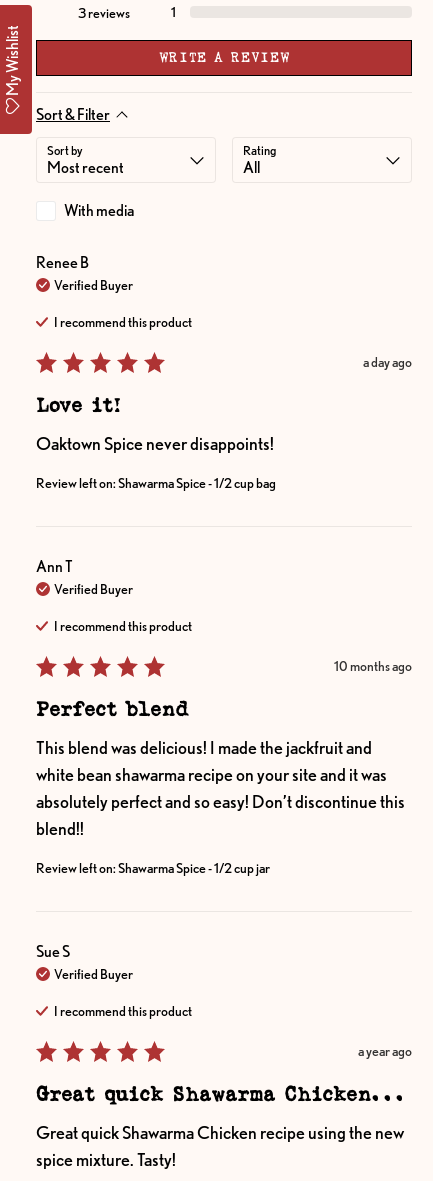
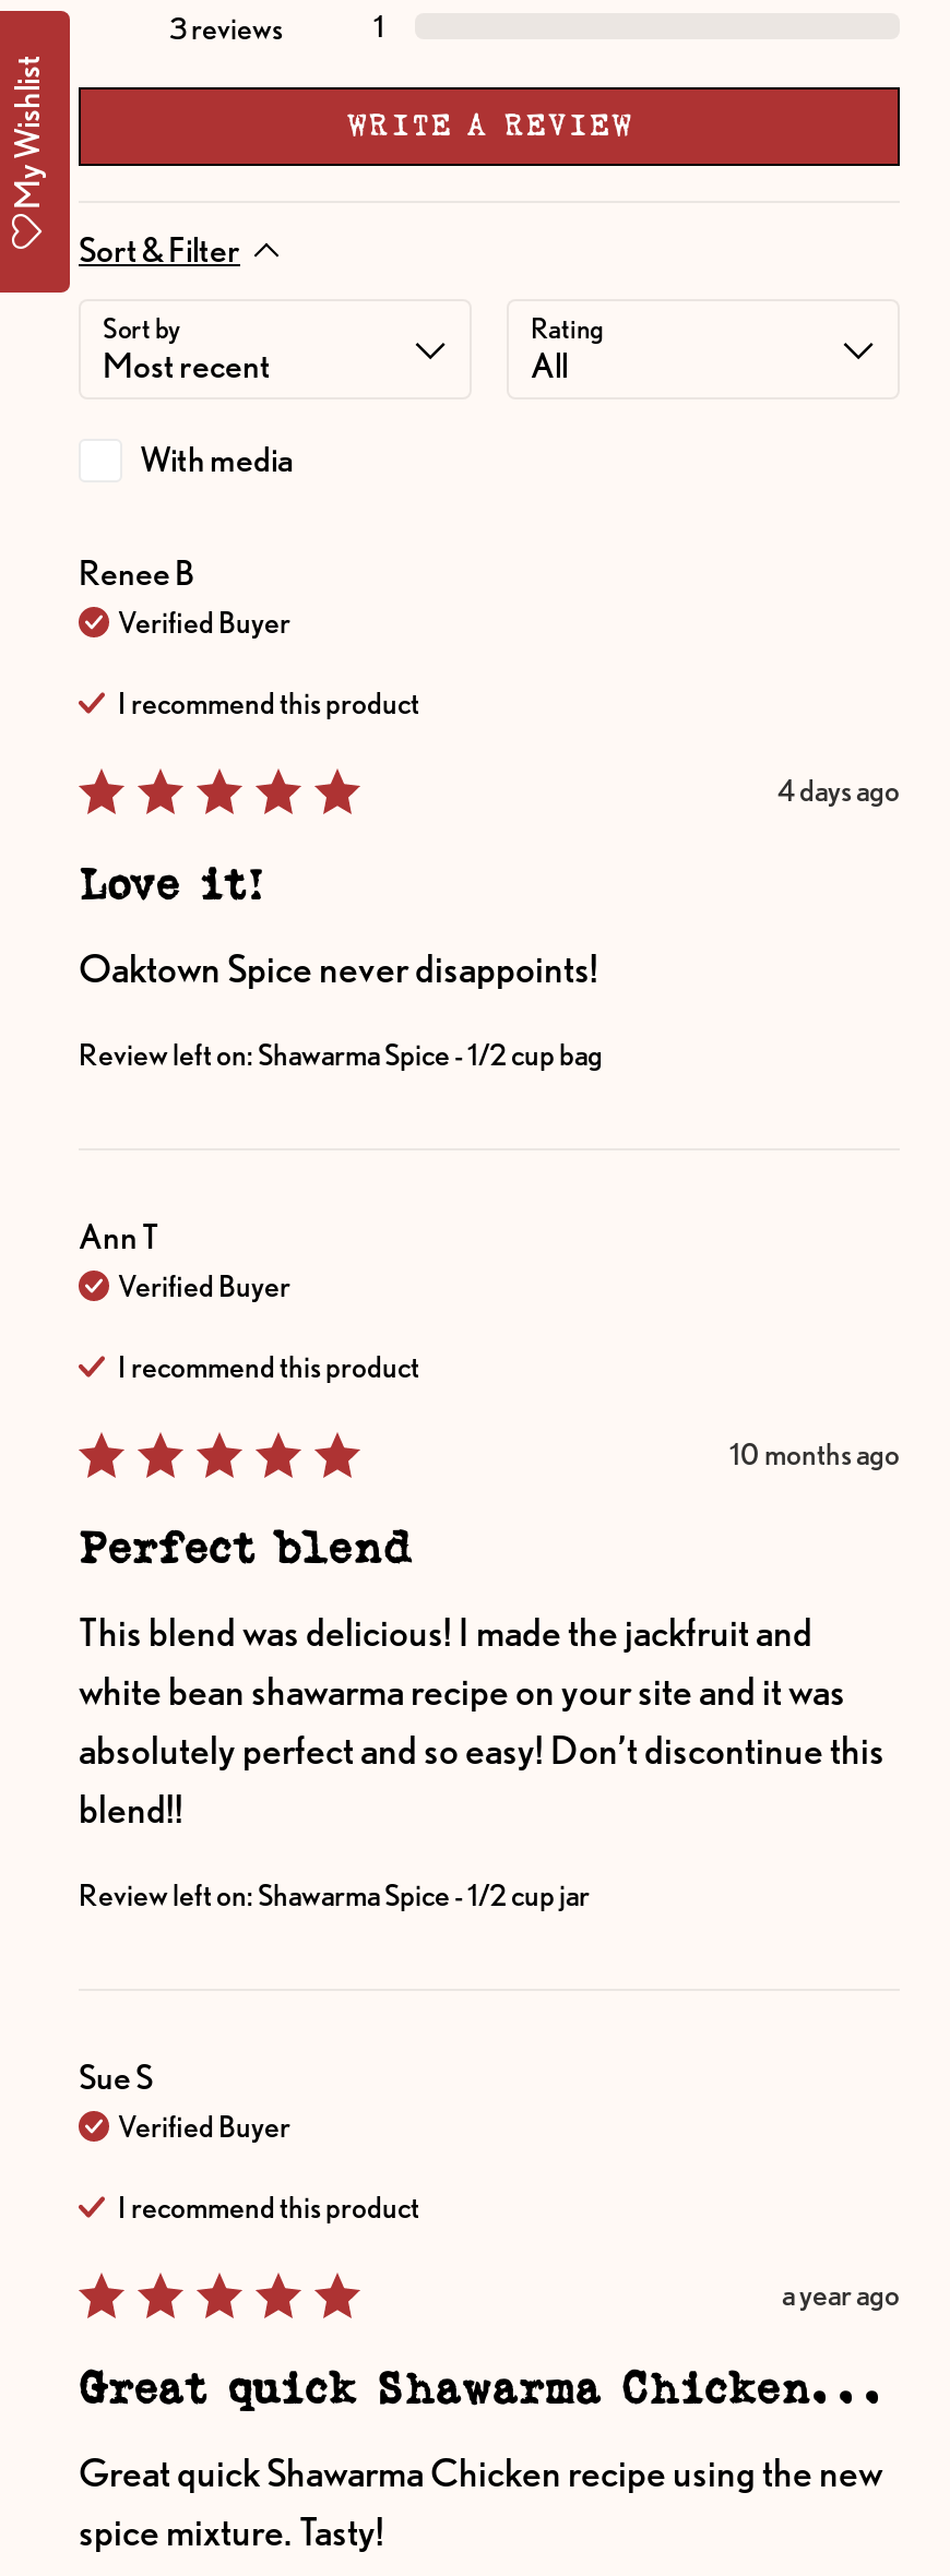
- a day ago
+ 4 days ago
